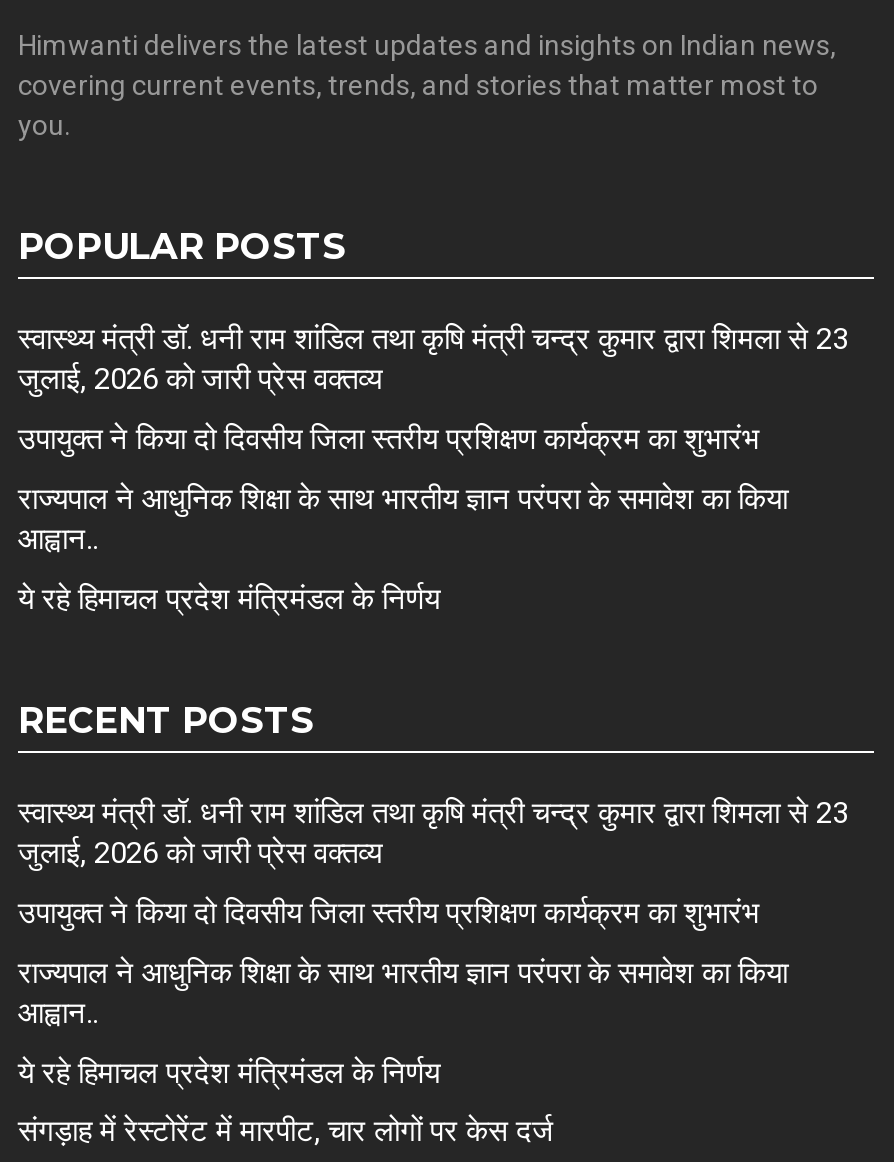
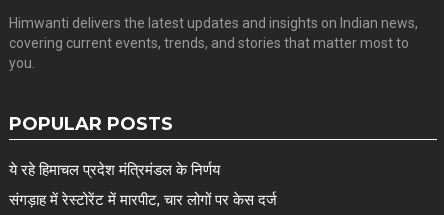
- स्वास्थ्य मंत्री डॉ. धनी राम शांडिल तथा कृषि मंत्री चन्द्र कुमार द्वारा शिमला से 23
- जुलाई, 2026 को जारी प्रेस वक्तव्य
- उपायुक्त ने किया दो दिवसीय जिला स्तरीय प्रशिक्षण कार्यक्रम का शुभारंभ
- राज्यपाल ने आधुनिक शिक्षा के साथ भारतीय ज्ञान परंपरा के समावेश का किया
- आह्वान..
- ये रहे हिमाचल प्रदेश मंत्रिमंडल के निर्णय
- RECENT POSTS
- स्वास्थ्य मंत्री डॉ. धनी राम शांडिल तथा कृषि मंत्री चन्द्र कुमार द्वारा शिमला से 23
- जुलाई, 2026 को जारी प्रेस वक्तव्य
- उपायुक्त ने किया दो दिवसीय जिला स्तरीय प्रशिक्षण कार्यक्रम का शुभारंभ
- राज्यपाल ने आधुनिक शिक्षा के साथ भारतीय ज्ञान परंपरा के समावेश का किया
- आह्वान..
